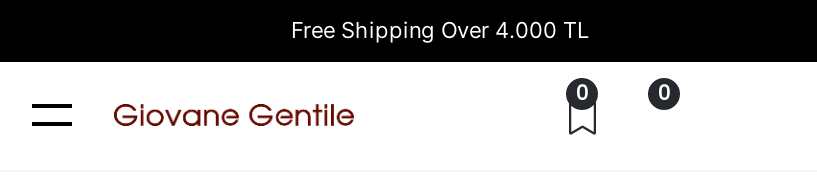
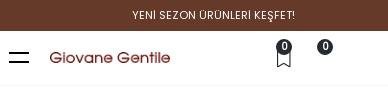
- Free Shipping Over 4.000 TL
+ YENİ SEZON ÜRÜNLERİ KEŞFET!
